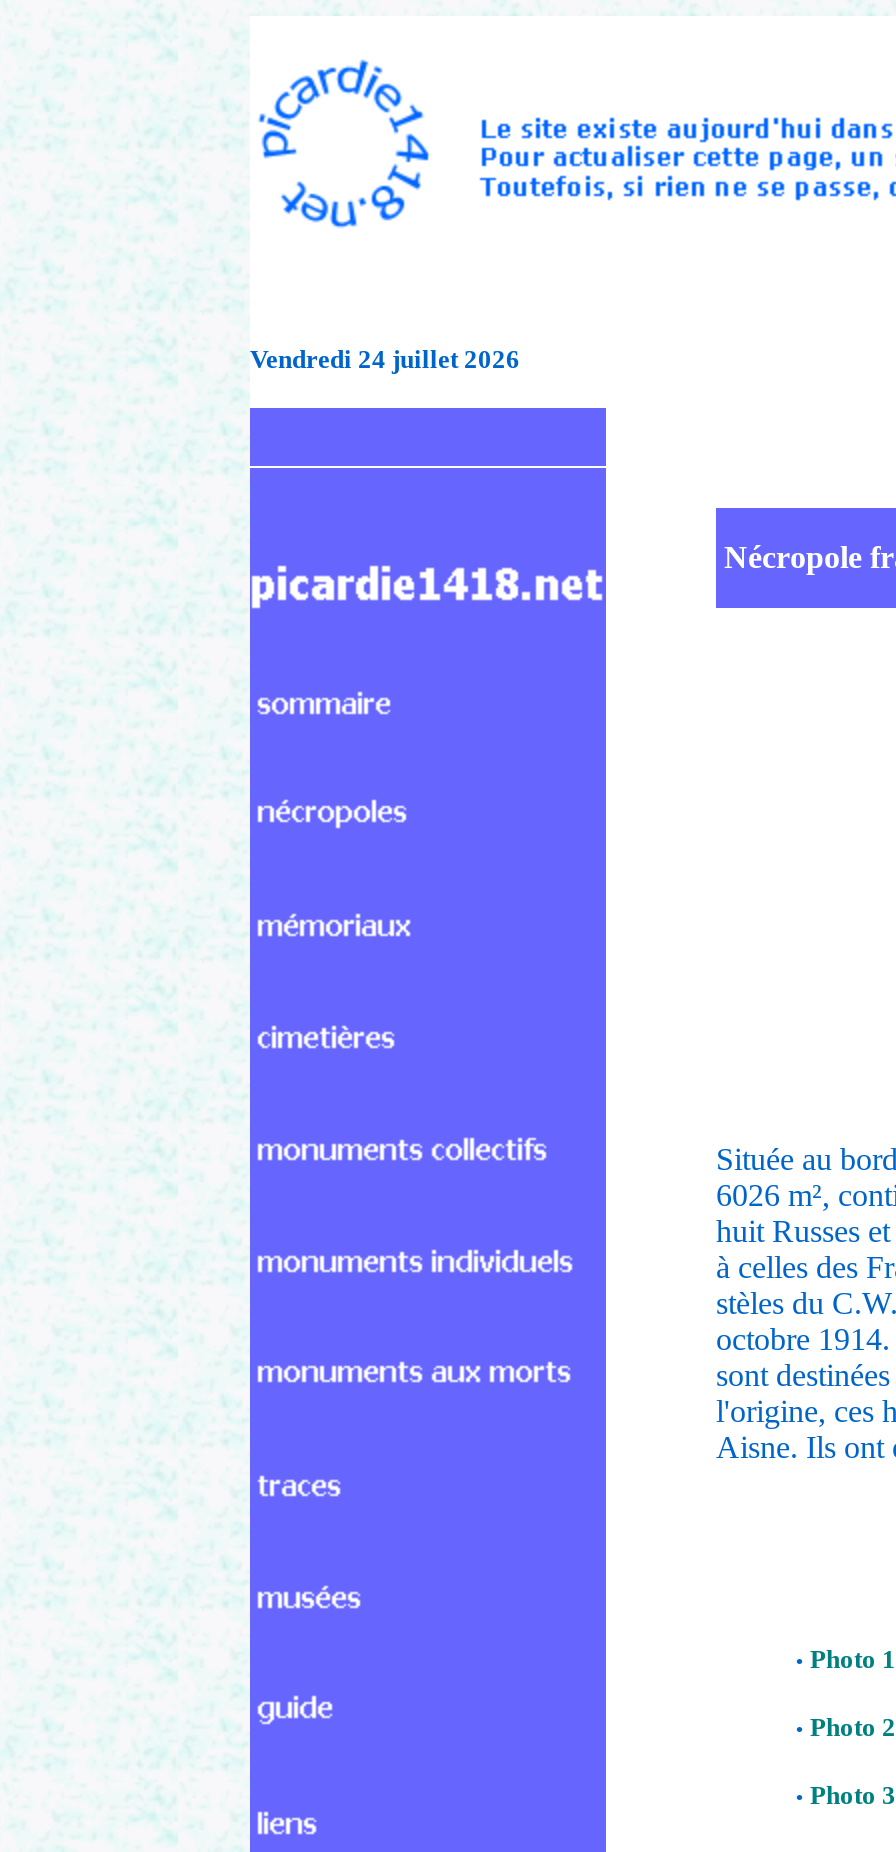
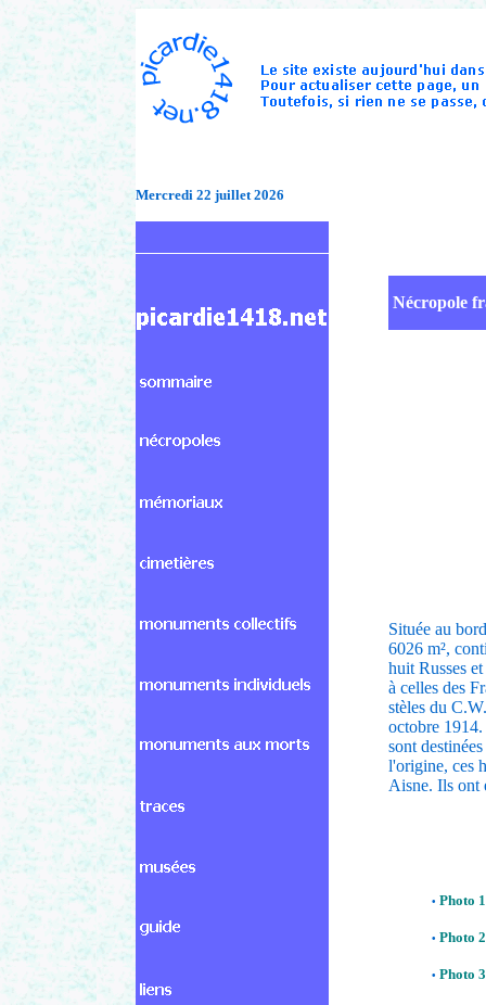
- Vendredi 24 juillet 2026
+ Mercredi 22 juillet 2026
